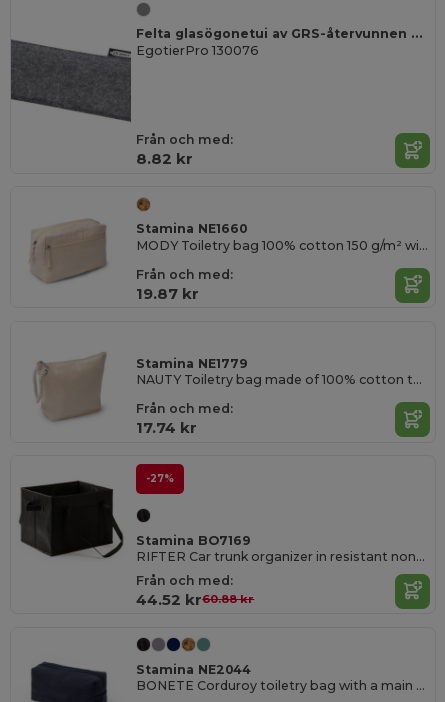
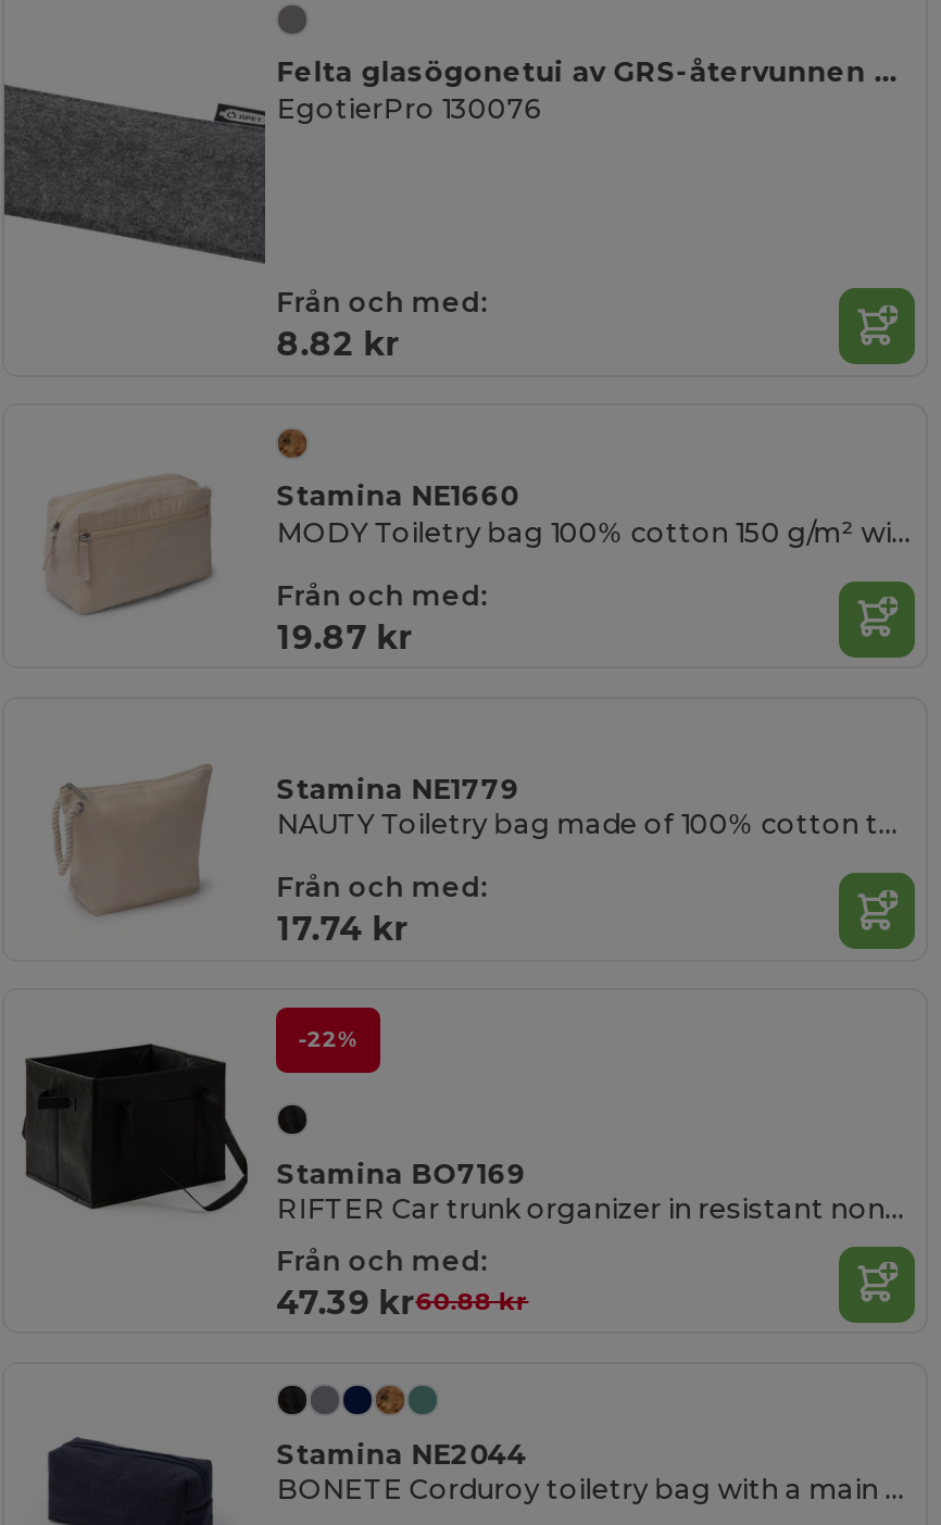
- -27%
+ -22%

- 44.52 kr60.88 kr
+ 47.39 kr60.88 kr
